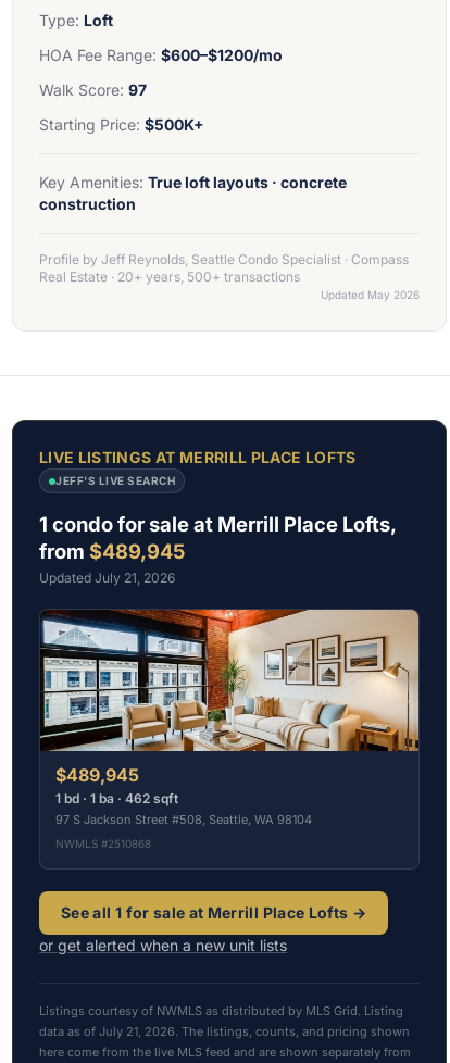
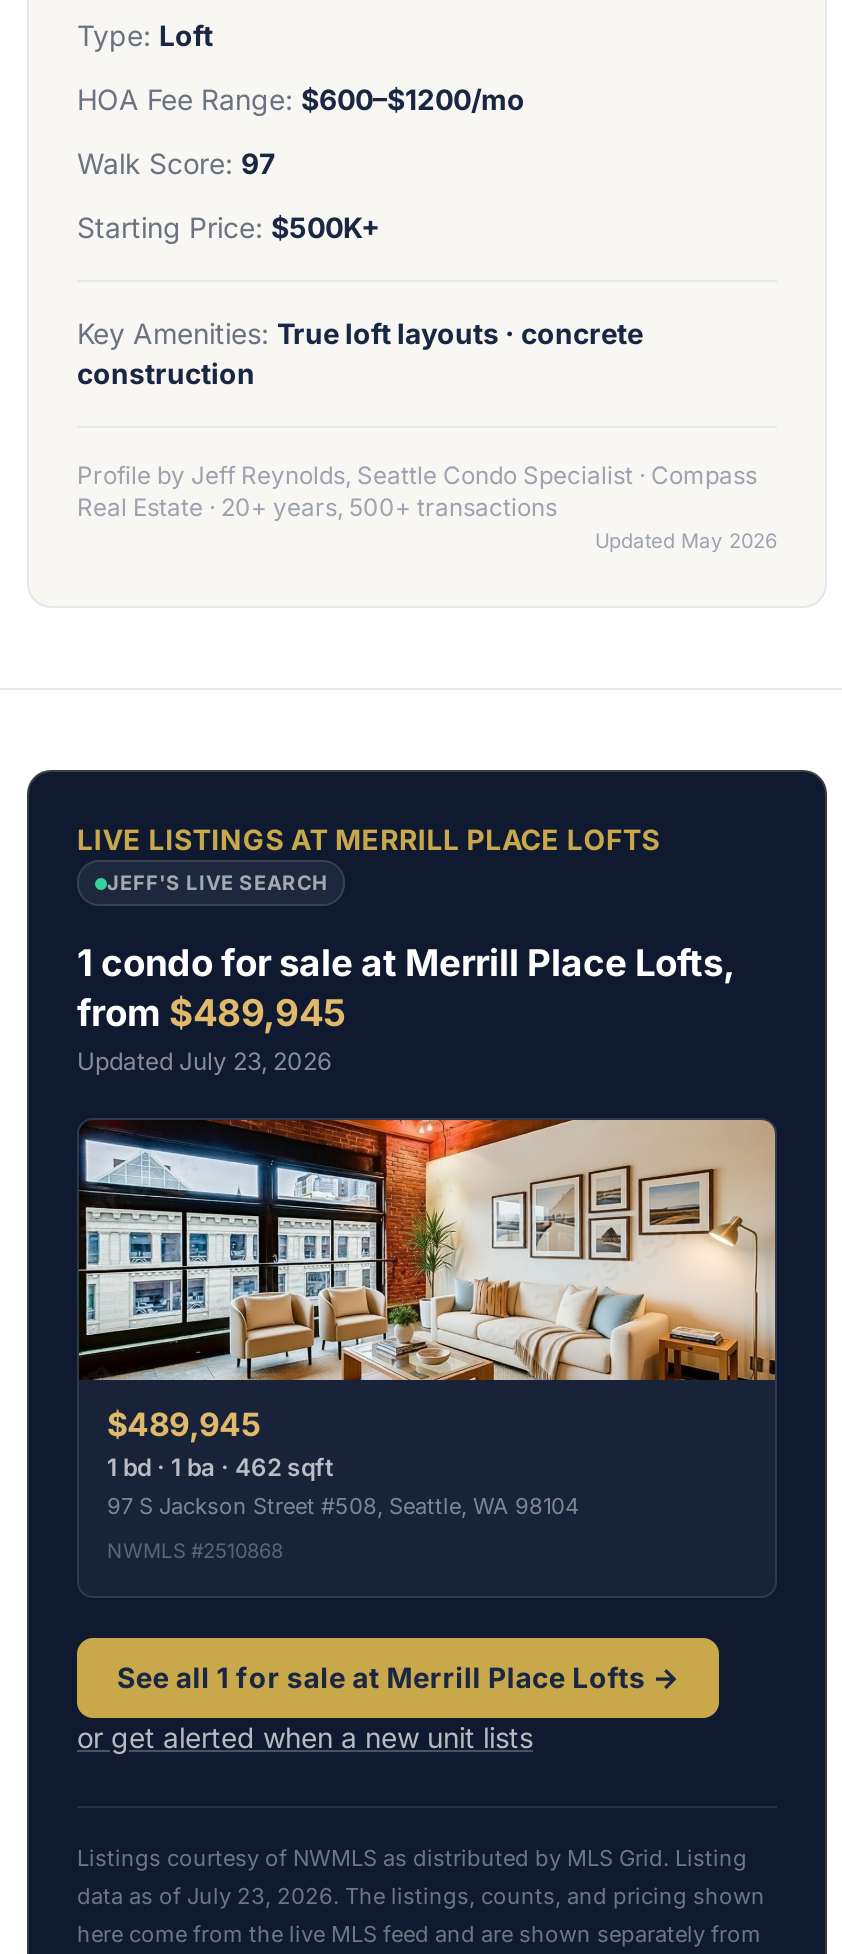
- Updated July 21, 2026
+ Updated July 23, 2026

- data as of July 21, 2026. The listings, counts, and pricing shown
+ data as of July 23, 2026. The listings, counts, and pricing shown
